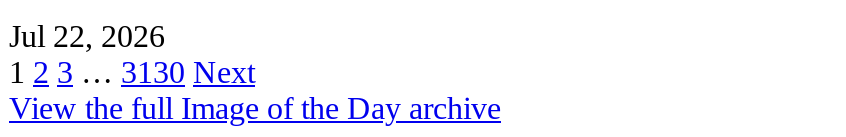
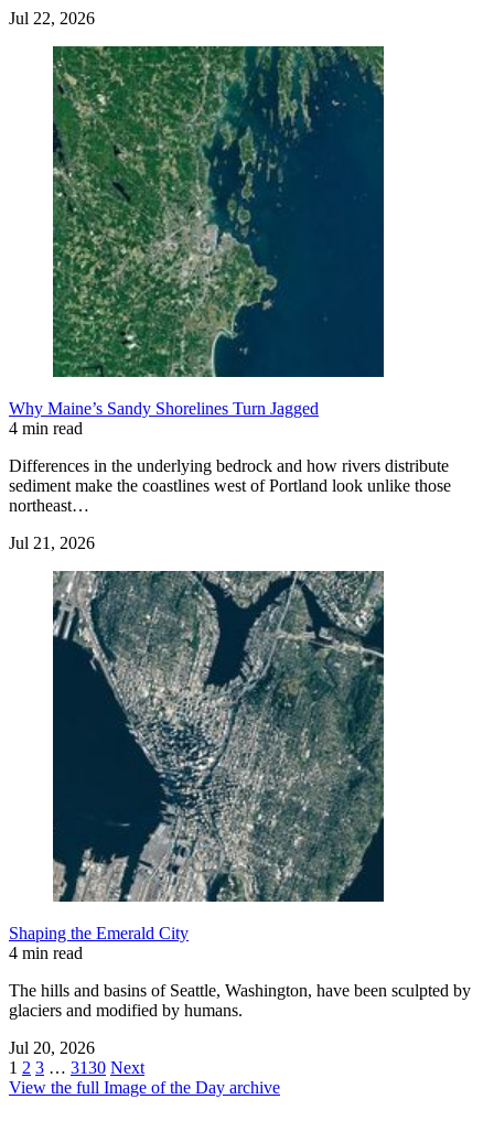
+ [image]
+ Why Maine’s Sandy Shorelines Turn Jagged
+ 4 min read
+ Differences in the underlying bedrock and how rivers distribute
+ sediment make the coastlines west of Portland look unlike those
+ northeast…
+ Jul 21, 2026

+ [image]
+ Shaping the Emerald City
+ 4 min read
+ The hills and basins of Seattle, Washington, have been sculpted by
+ glaciers and modified by humans.
+ Jul 20, 2026
